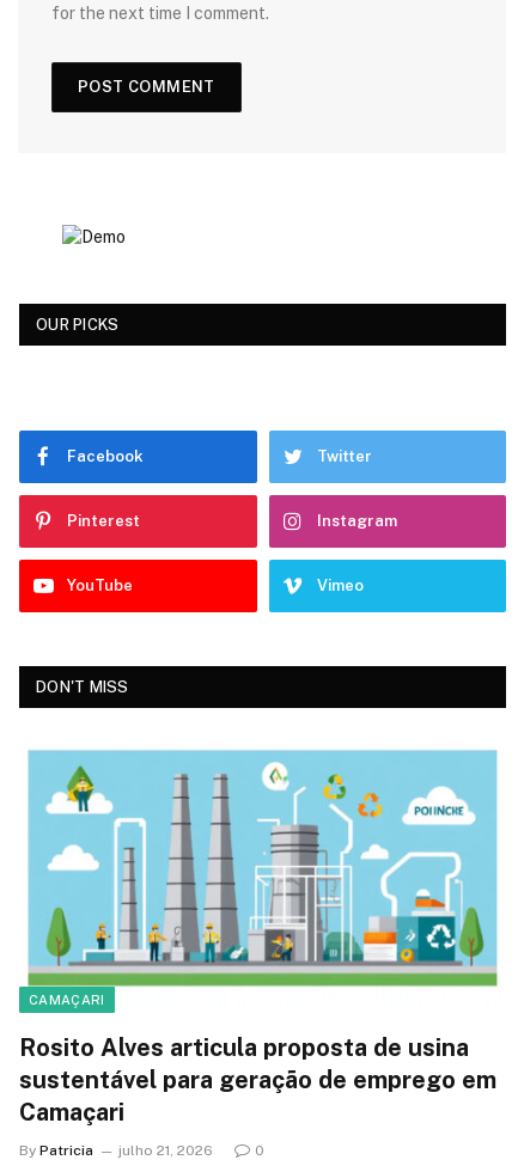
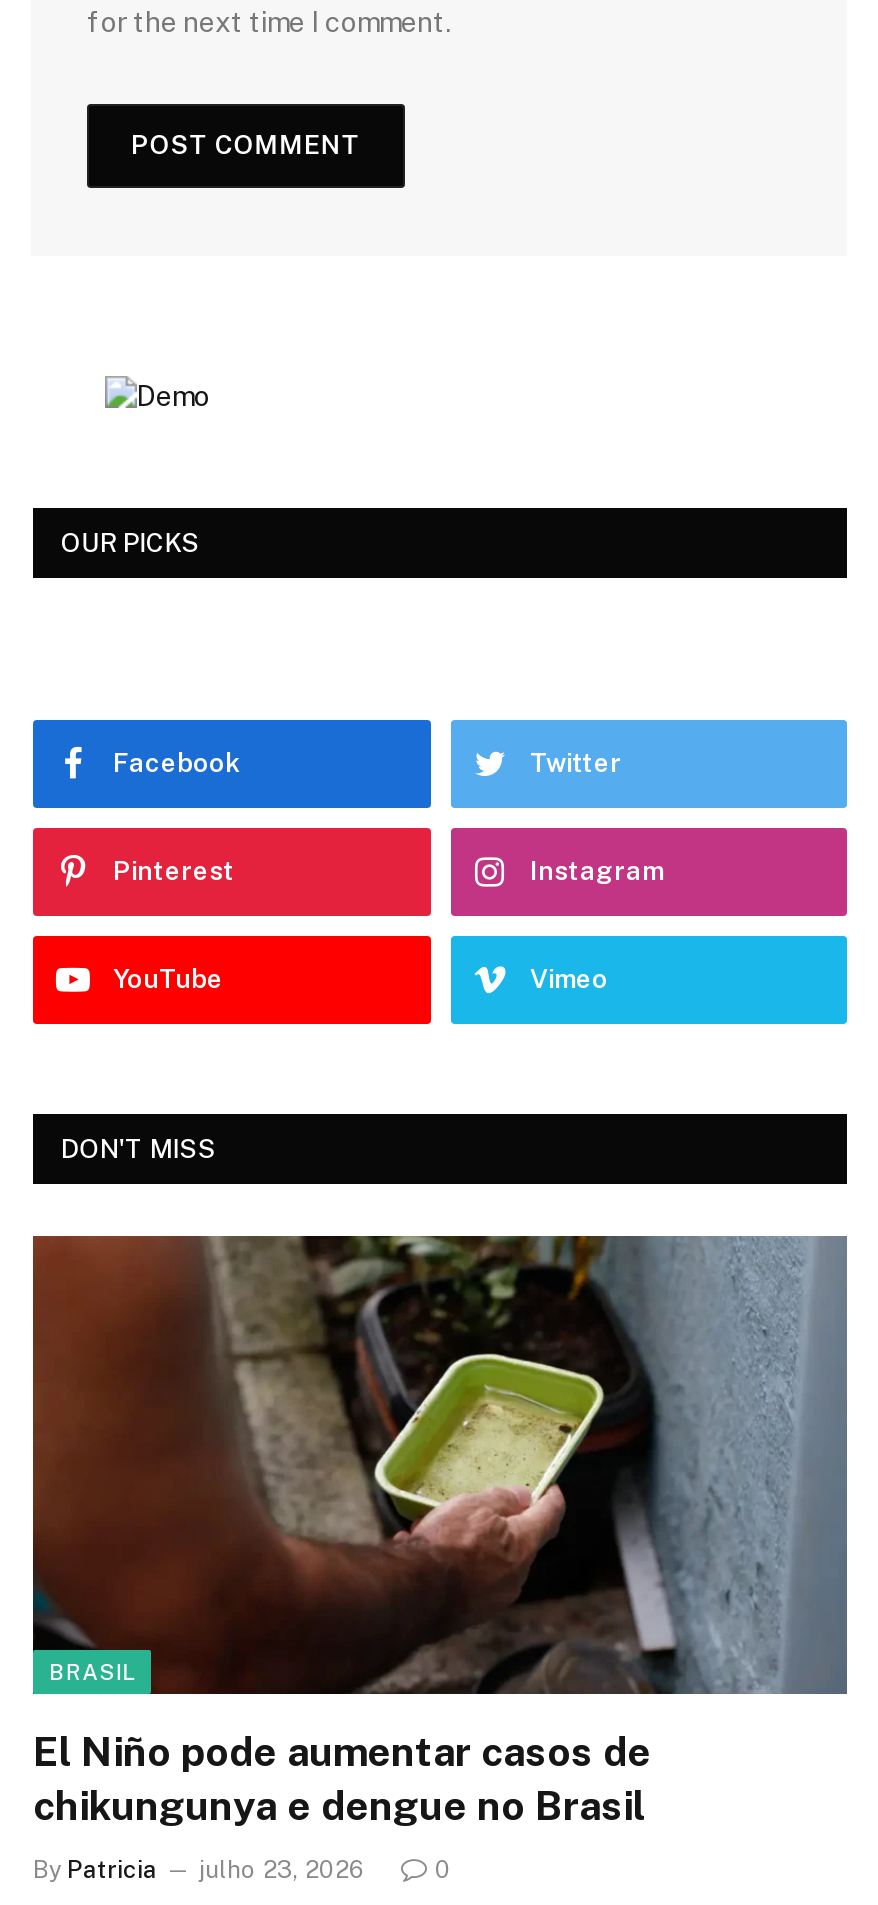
- [image]
- CAMAÇARI
+ [image]
+ BRASIL

- Rosito Alves articula proposta de usina
- sustentável para geração de emprego em
- Camaçari
+ El Niño pode aumentar casos de
+ chikungunya e dengue no Brasil

- By Patricia julho 21, 2026
+ By Patricia julho 23, 2026
